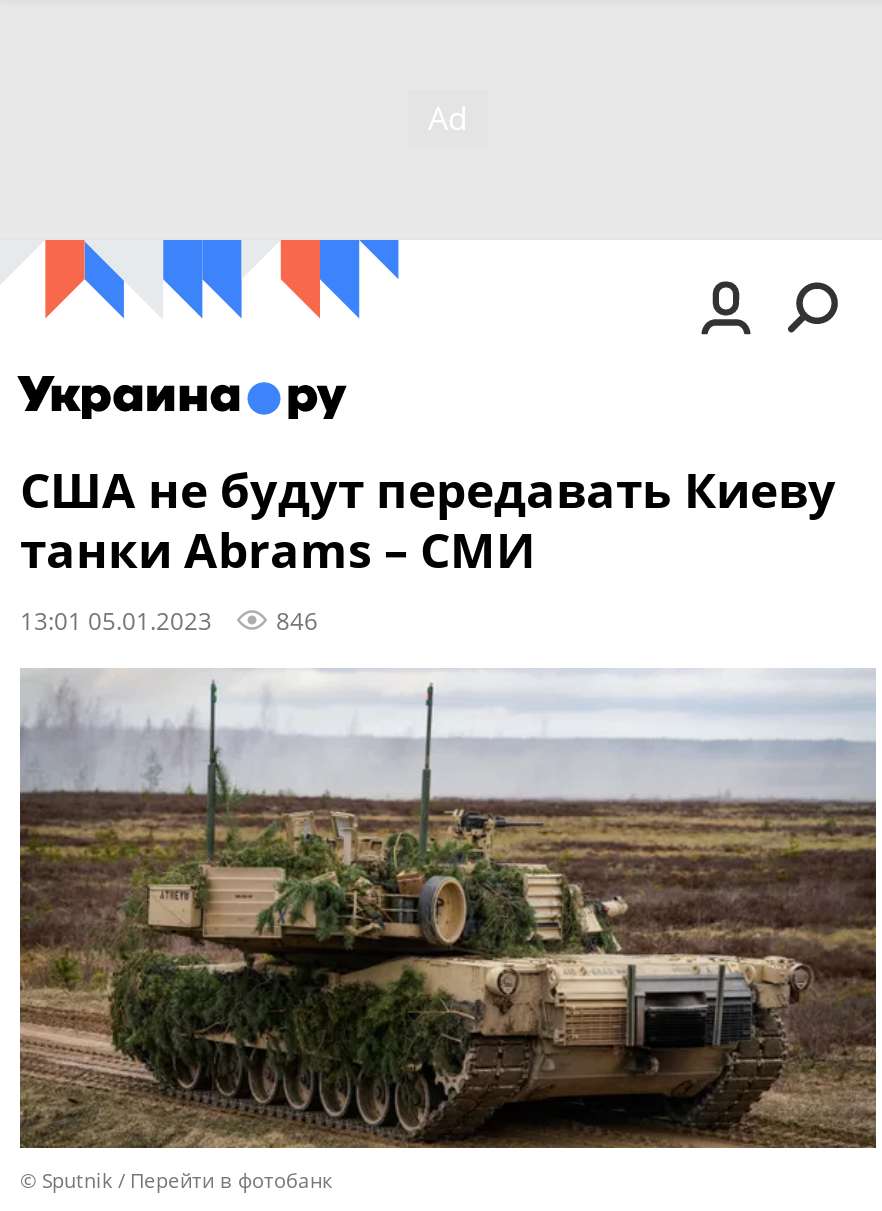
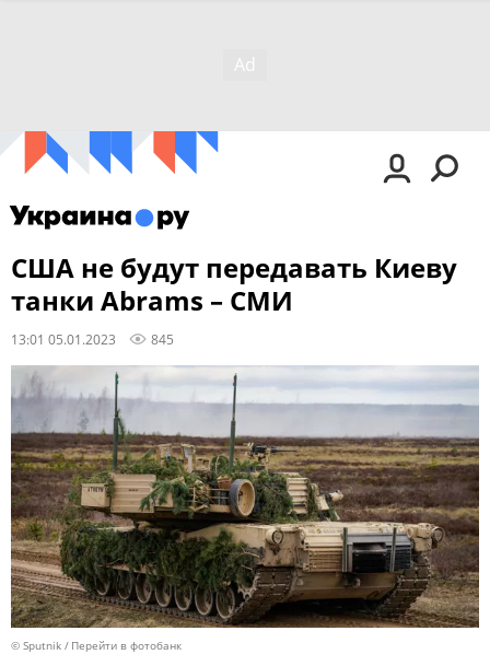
- 13:01 05.01.2023 846
+ 13:01 05.01.2023 845
